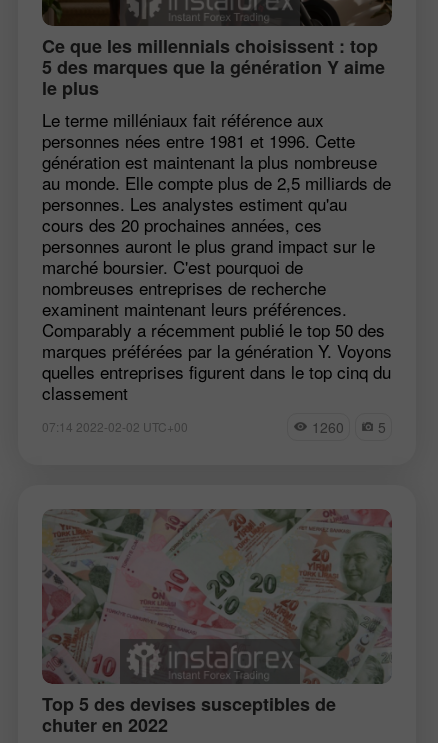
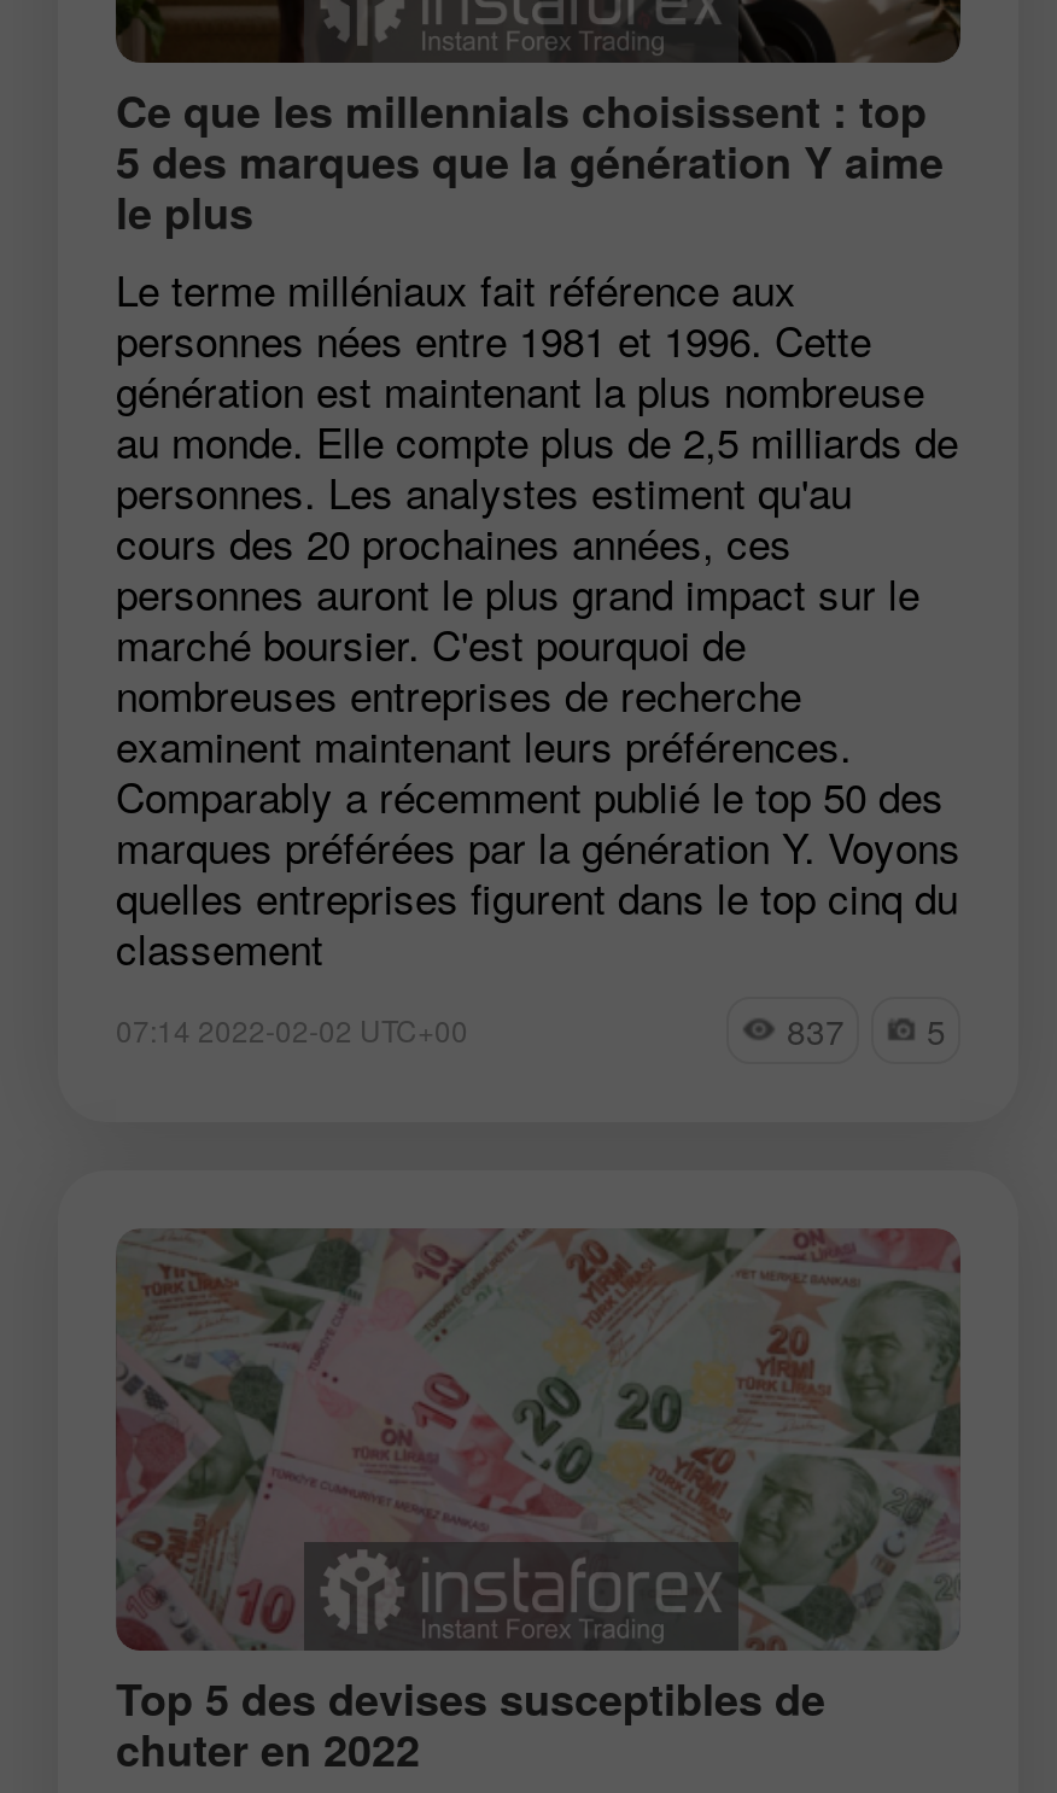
- 1260 5
+ 837 5
